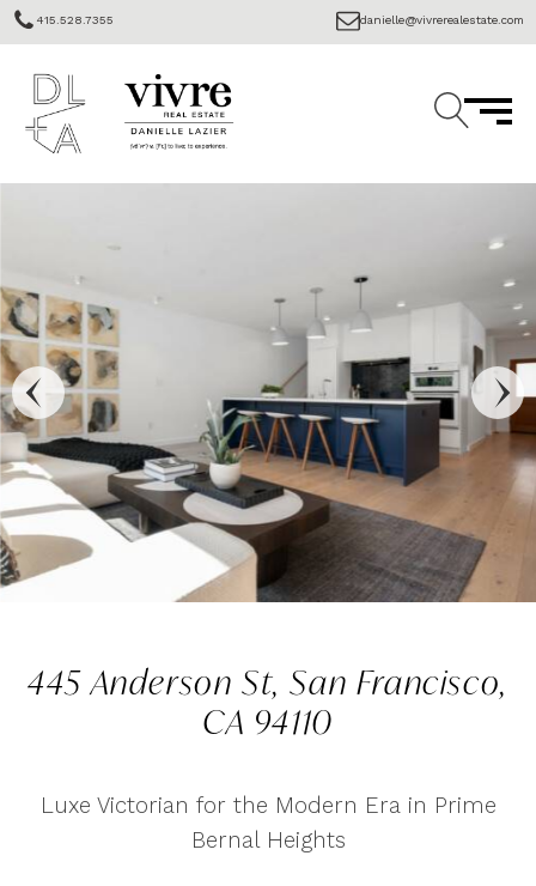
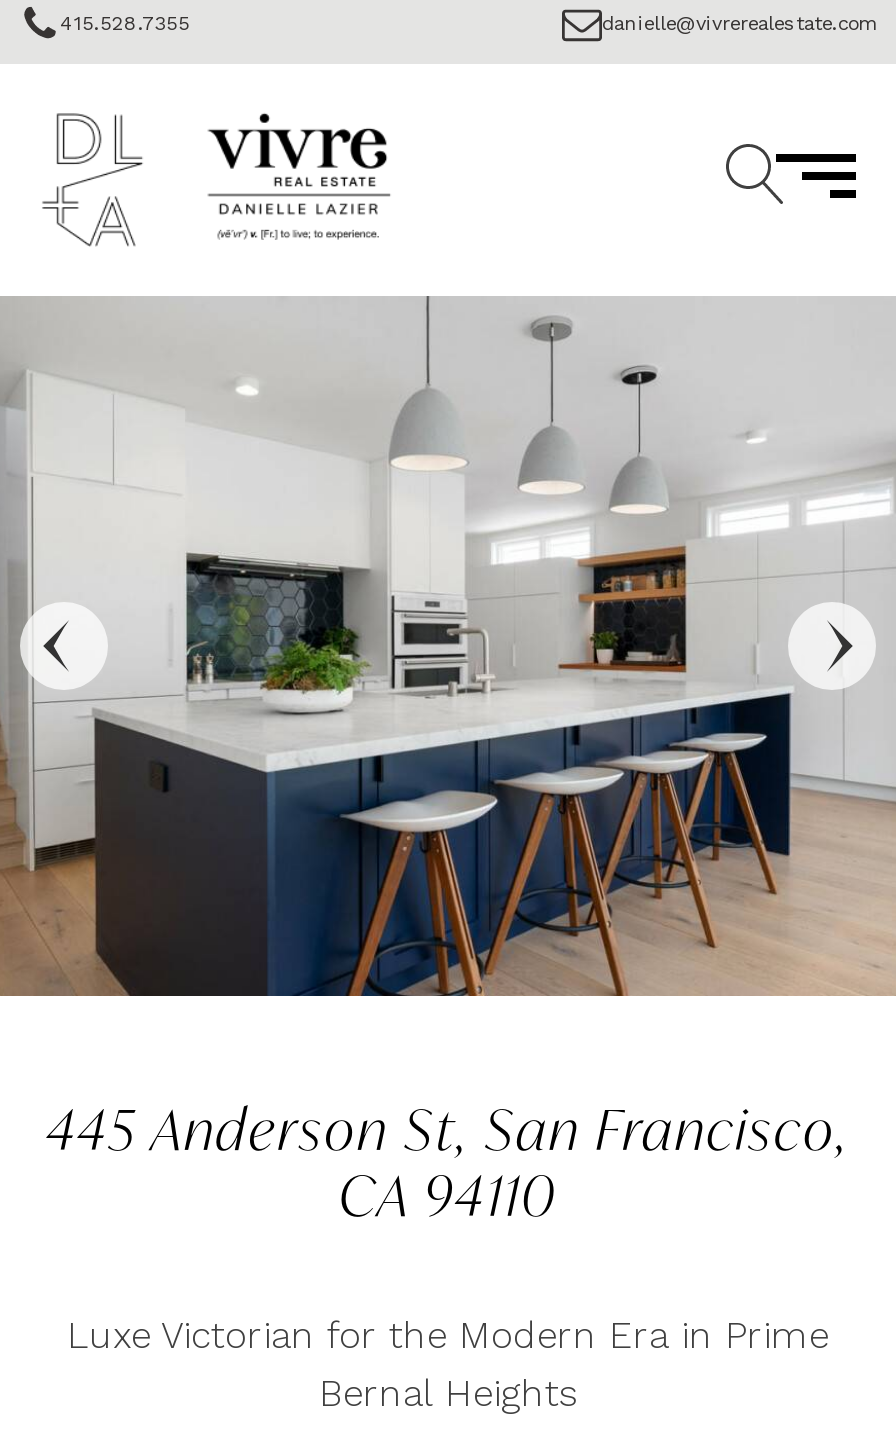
- [image]
+ [image]
